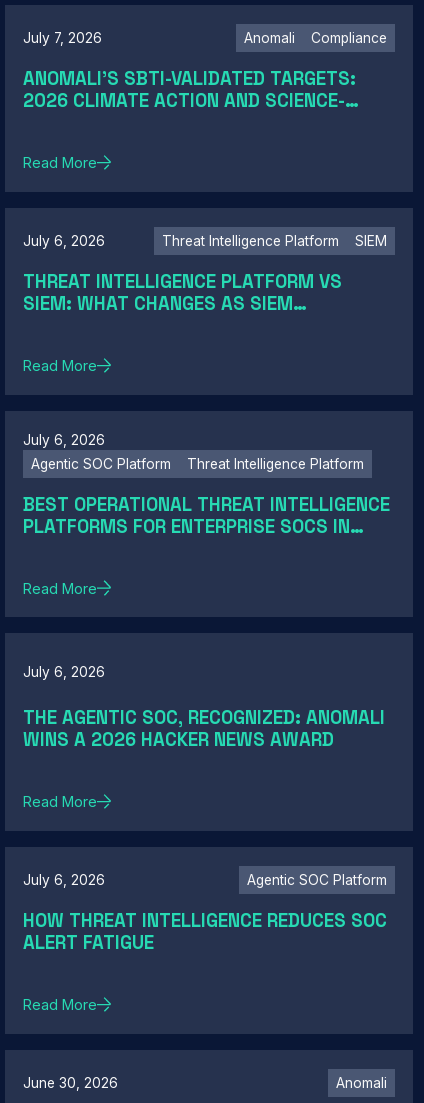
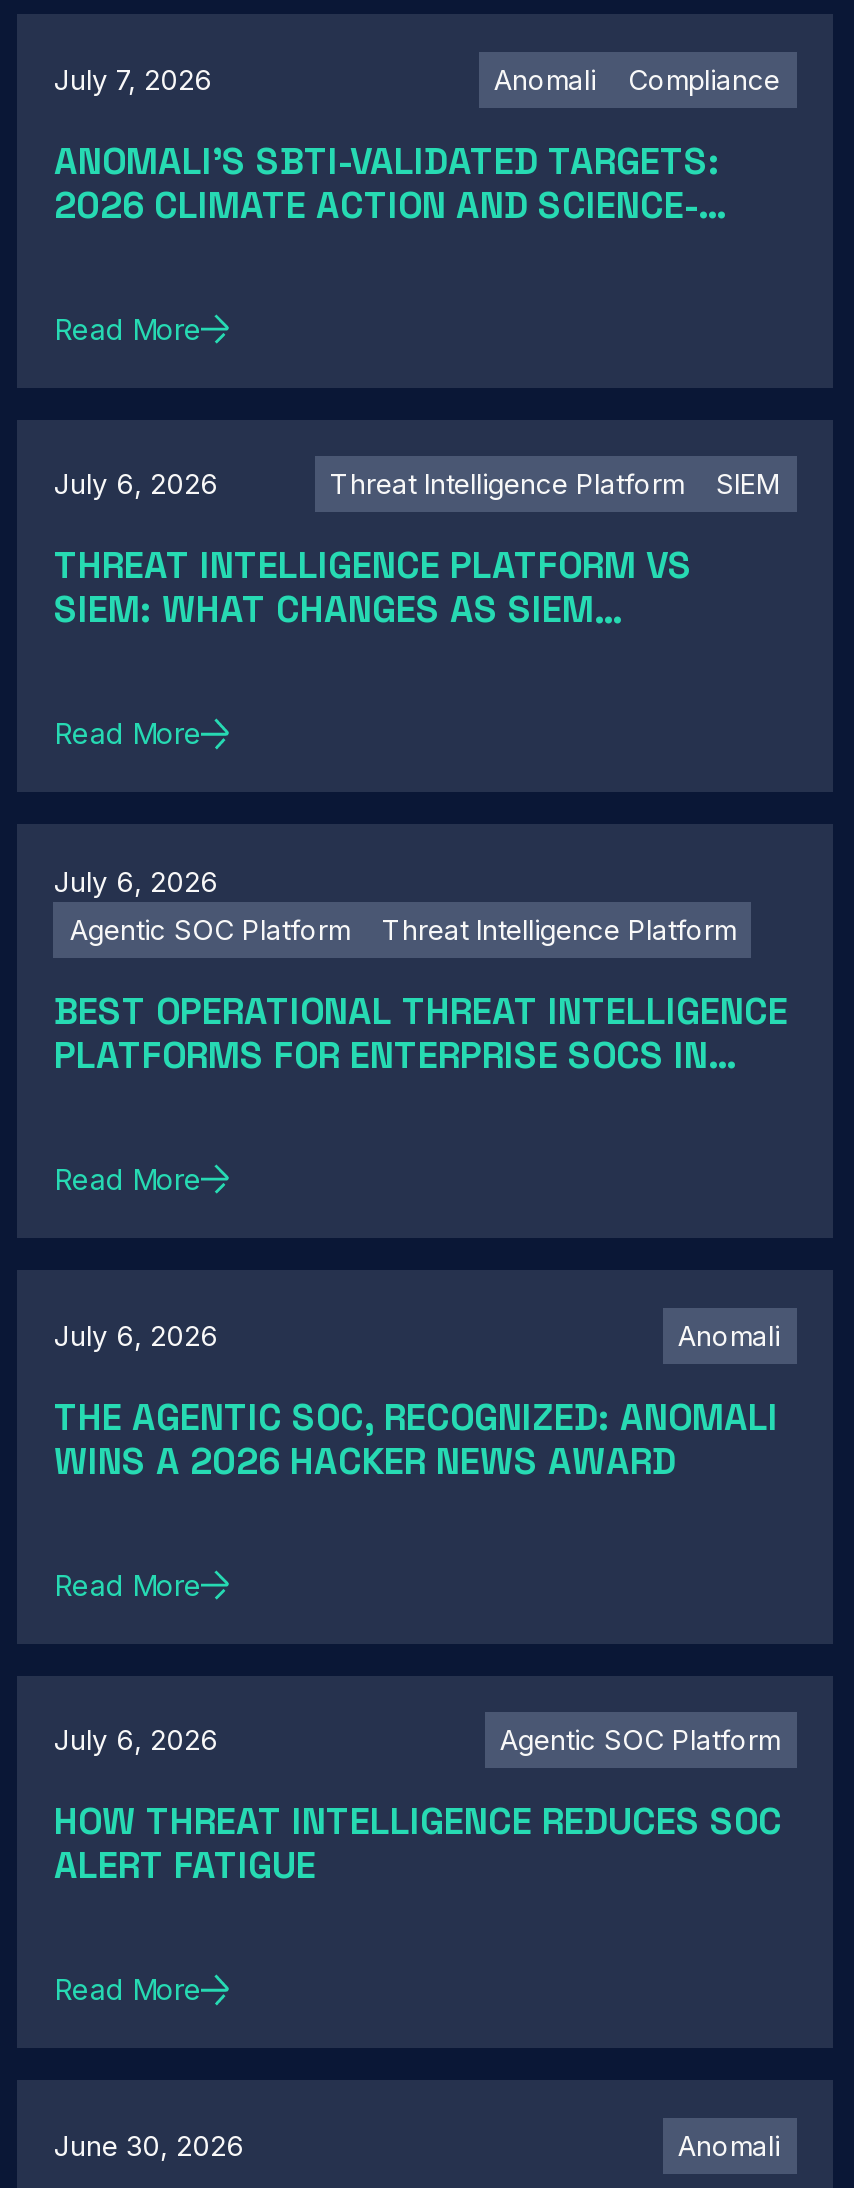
+ Anomali
